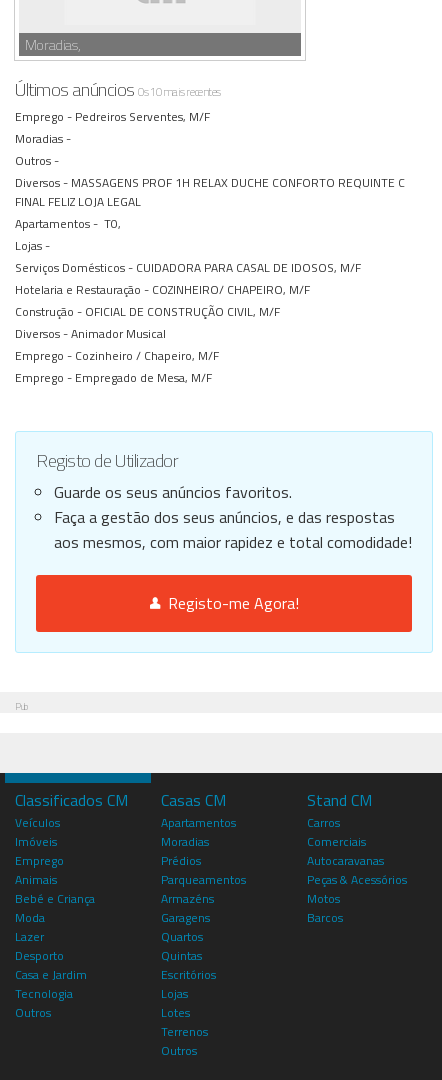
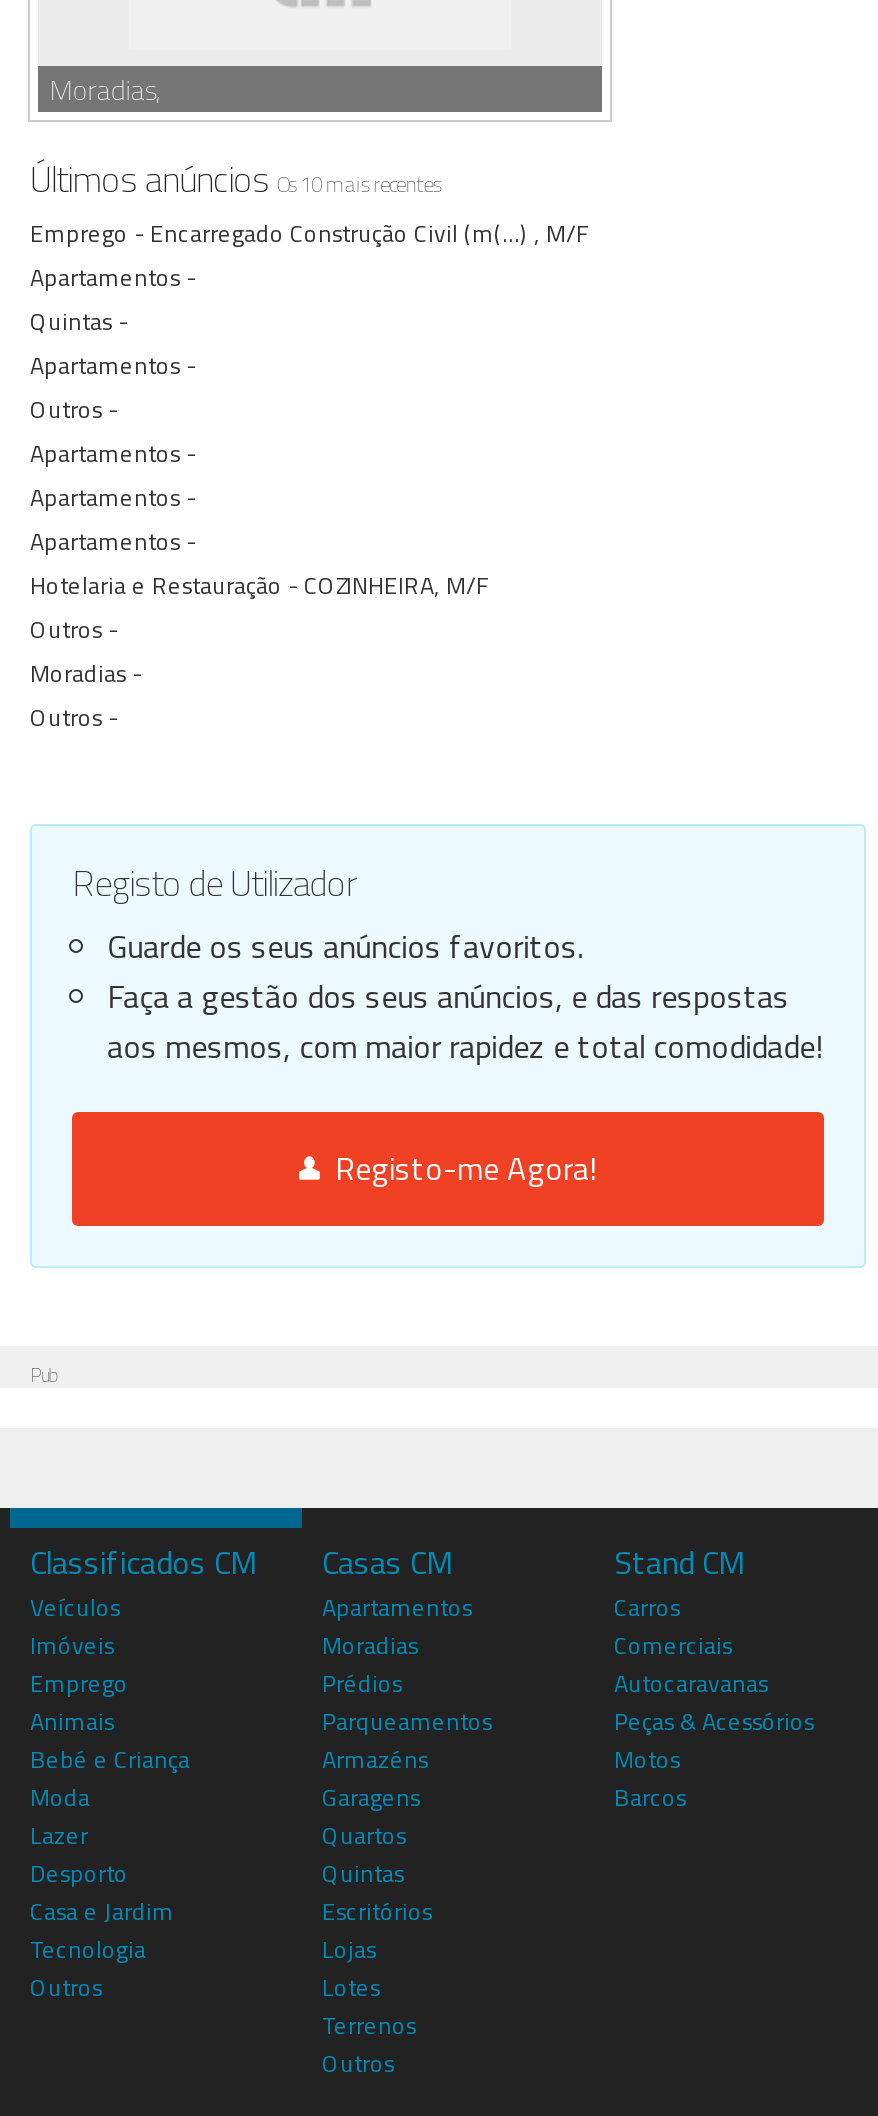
- Emprego - Pedreiros Serventes, M/F
+ Emprego - Encarregado Construção Civil (m(...) , M/F
+ Apartamentos -
+ Quintas -
+ Apartamentos -
+ Outros -
+ Apartamentos -
+ Apartamentos -
+ Apartamentos -
+ Hotelaria e Restauração - COZINHEIRA, M/F
+ Outros -

moved down: Moradias - | Outros -

- Diversos - MASSAGENS PROF 1H RELAX DUCHE CONFORTO REQUINTE C
- FINAL FELIZ LOJA LEGAL
- Apartamentos - T0,
- Lojas -
- Serviços Domésticos - CUIDADORA PARA CASAL DE IDOSOS, M/F
- Hotelaria e Restauração - COZINHEIRO/ CHAPEIRO, M/F
- Construção - OFICIAL DE CONSTRUÇÃO CIVIL, M/F
- Diversos -Animador Musical
- Emprego - Cozinheiro / Chapeiro, M/F
- Emprego - Empregado de Mesa, M/F
